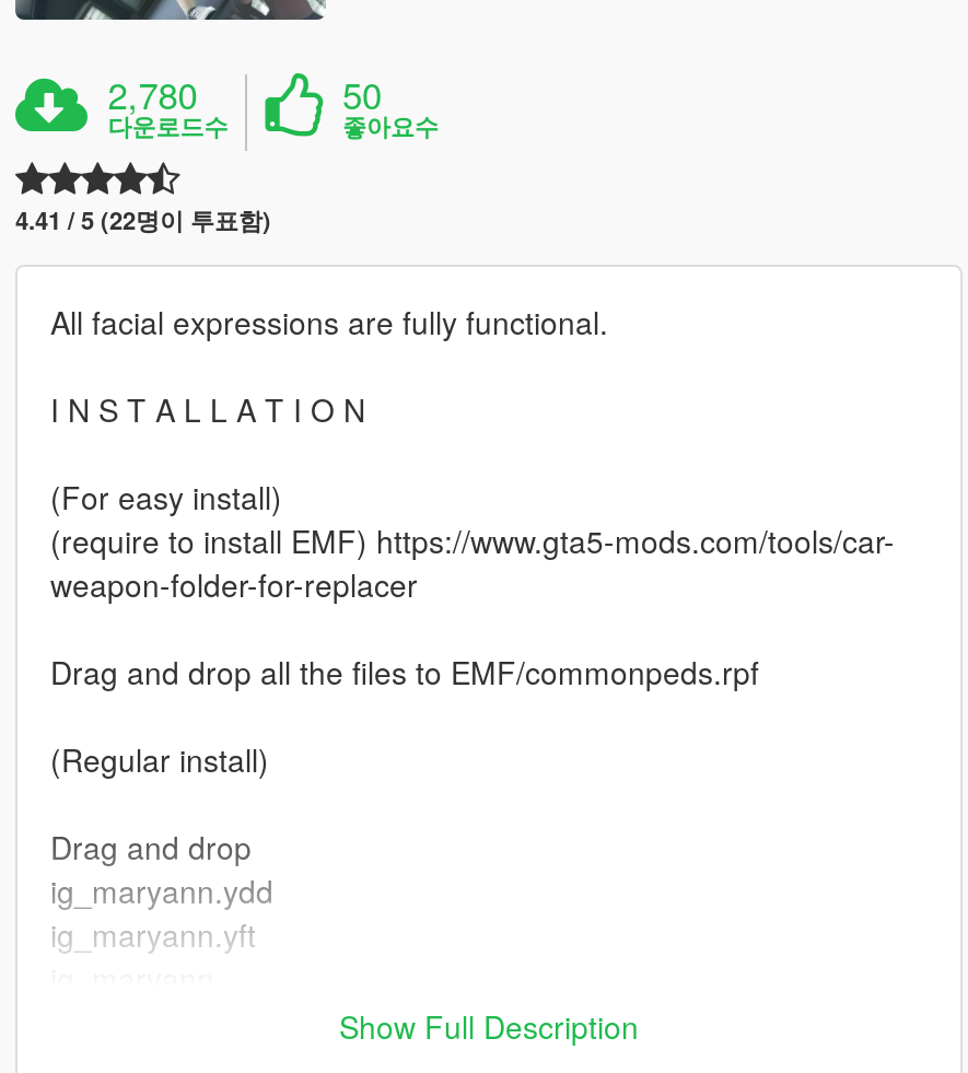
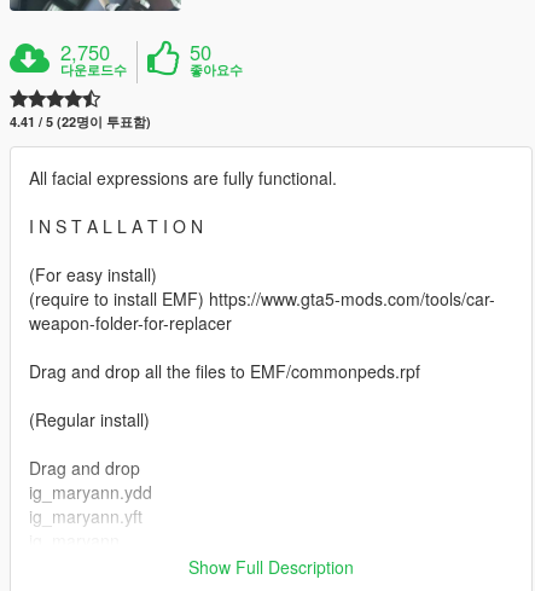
- 2,780
+ 2,750
